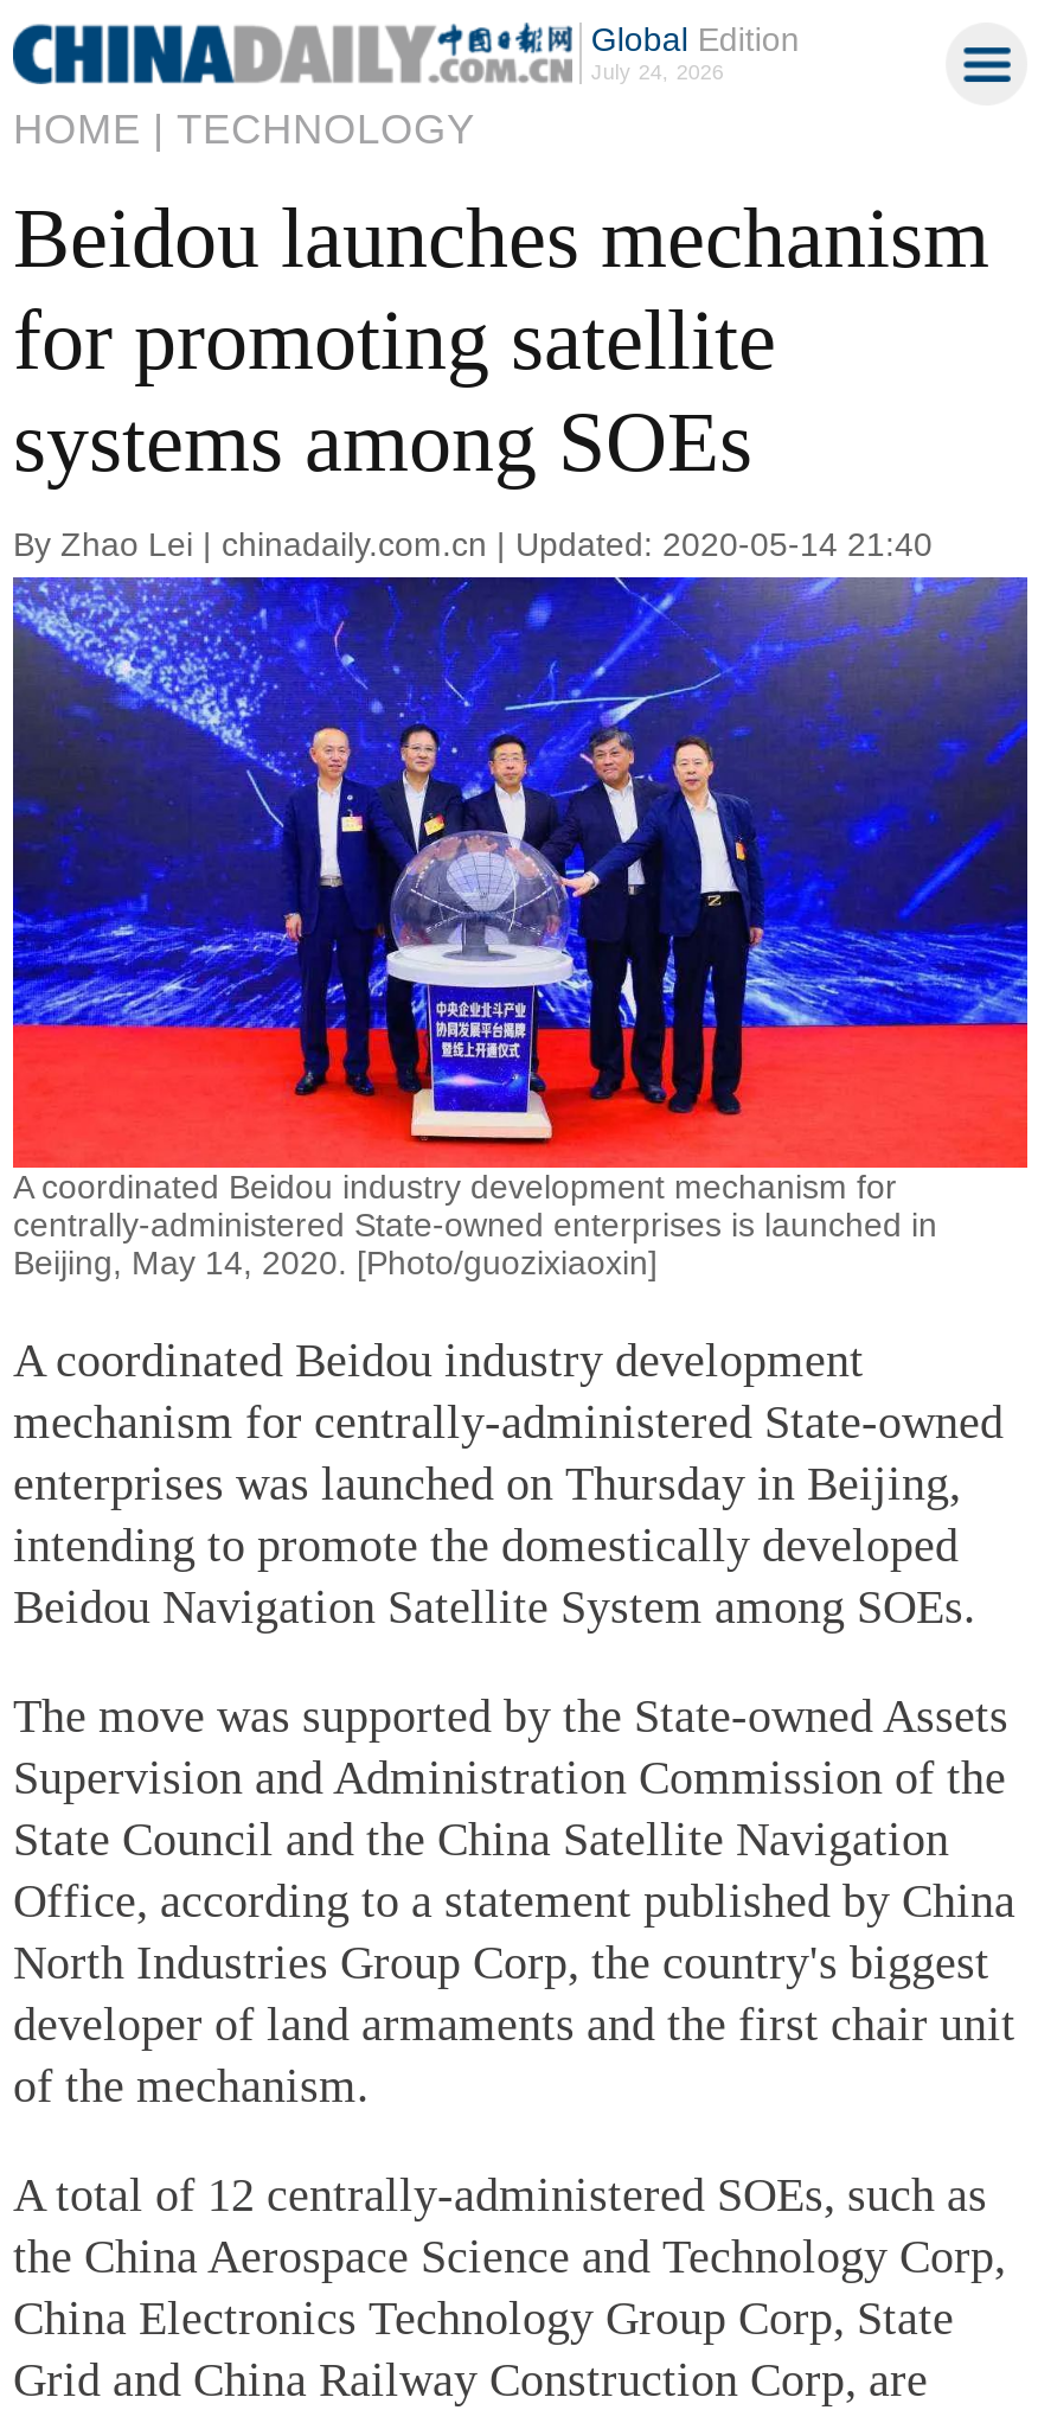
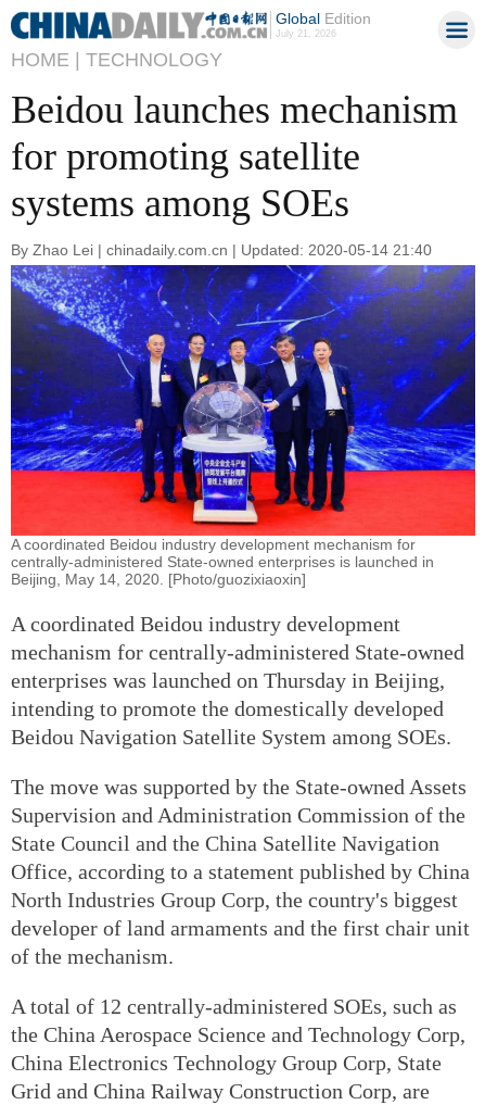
- July 24, 2026
+ July 21, 2026
